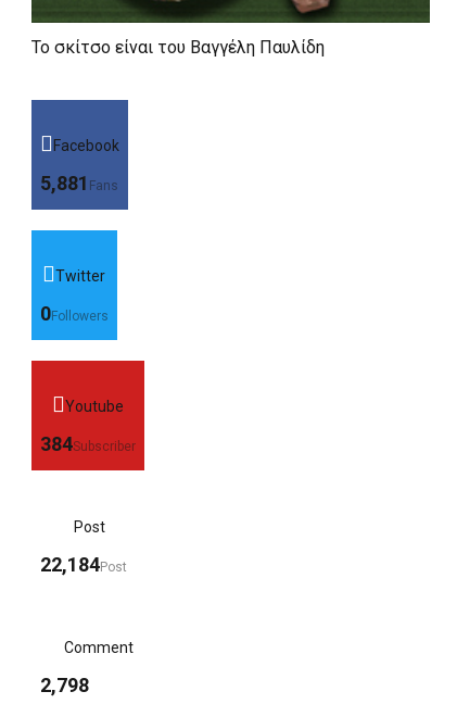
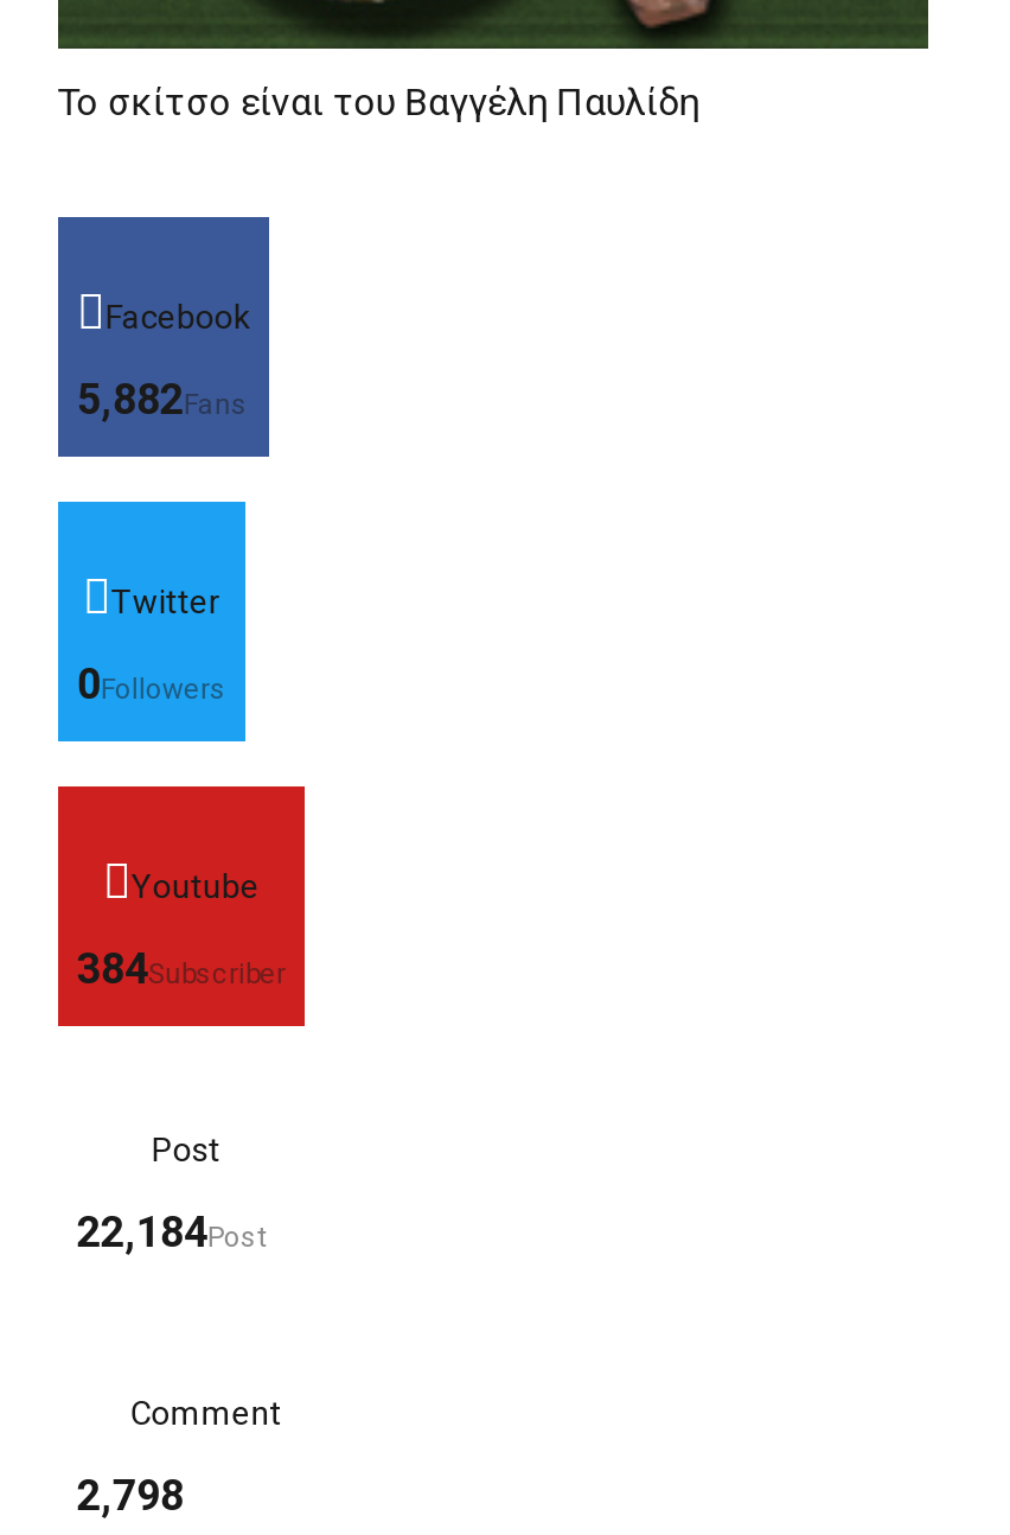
- 5,881Fans
+ 5,882Fans
